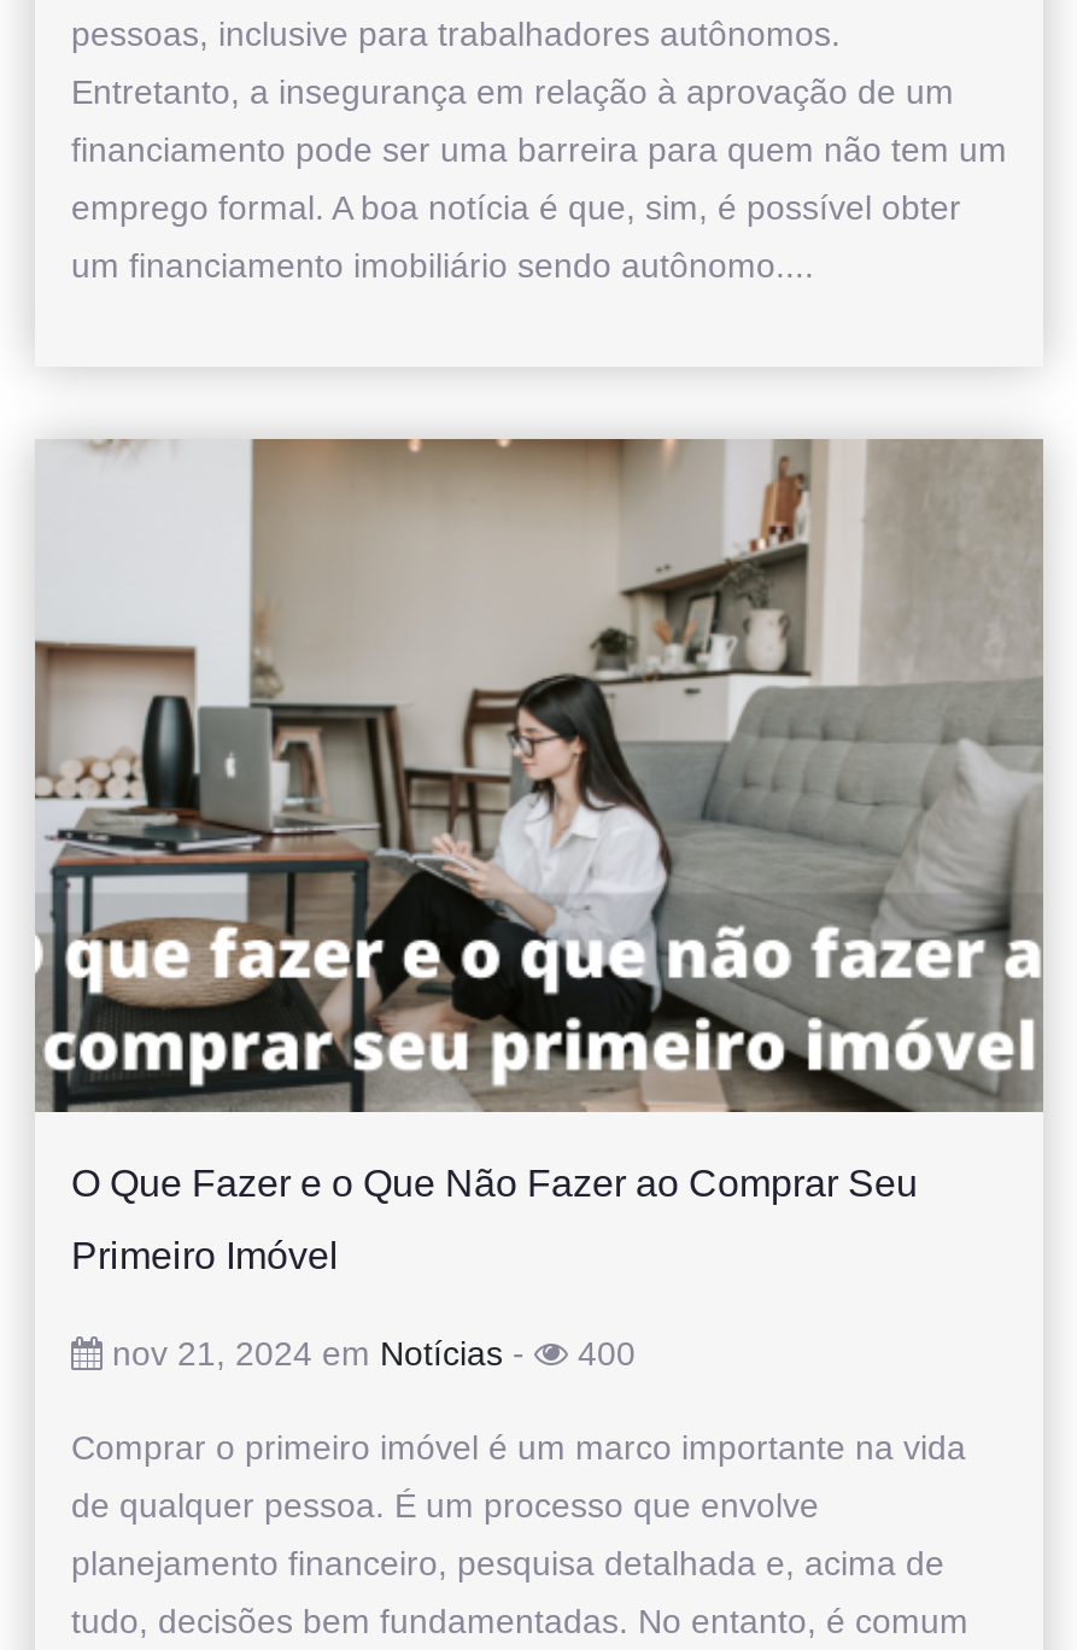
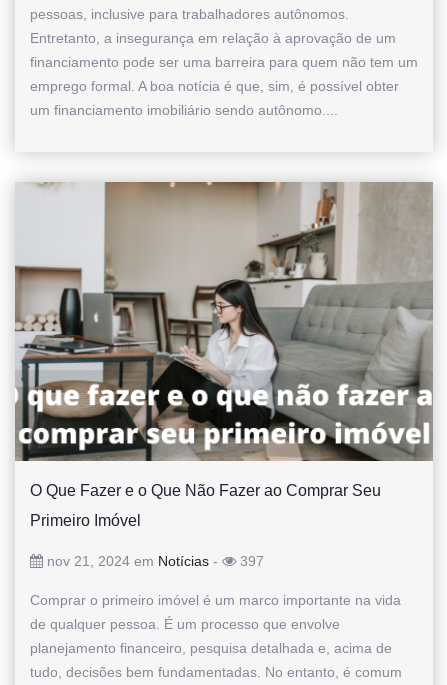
- nov 21, 2024 em Notícias - 400
+ nov 21, 2024 em Notícias - 397
